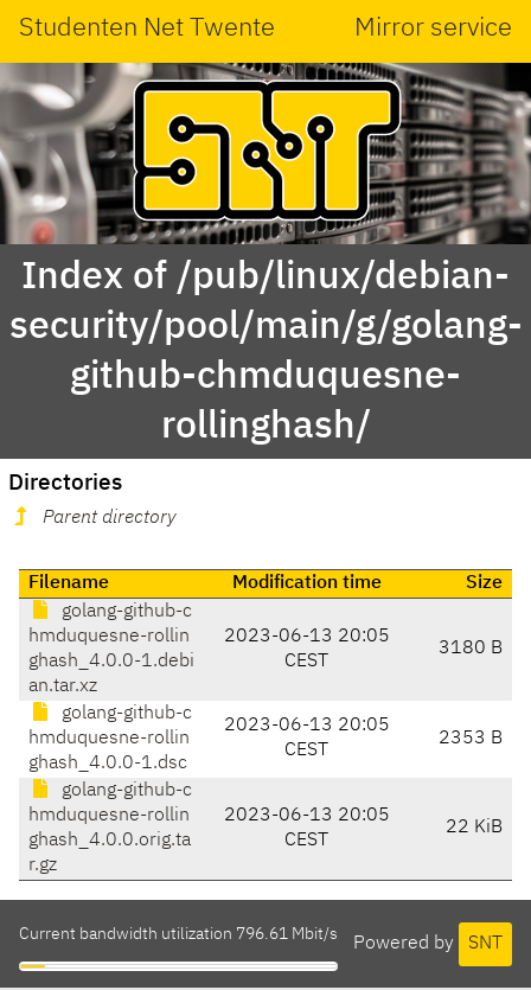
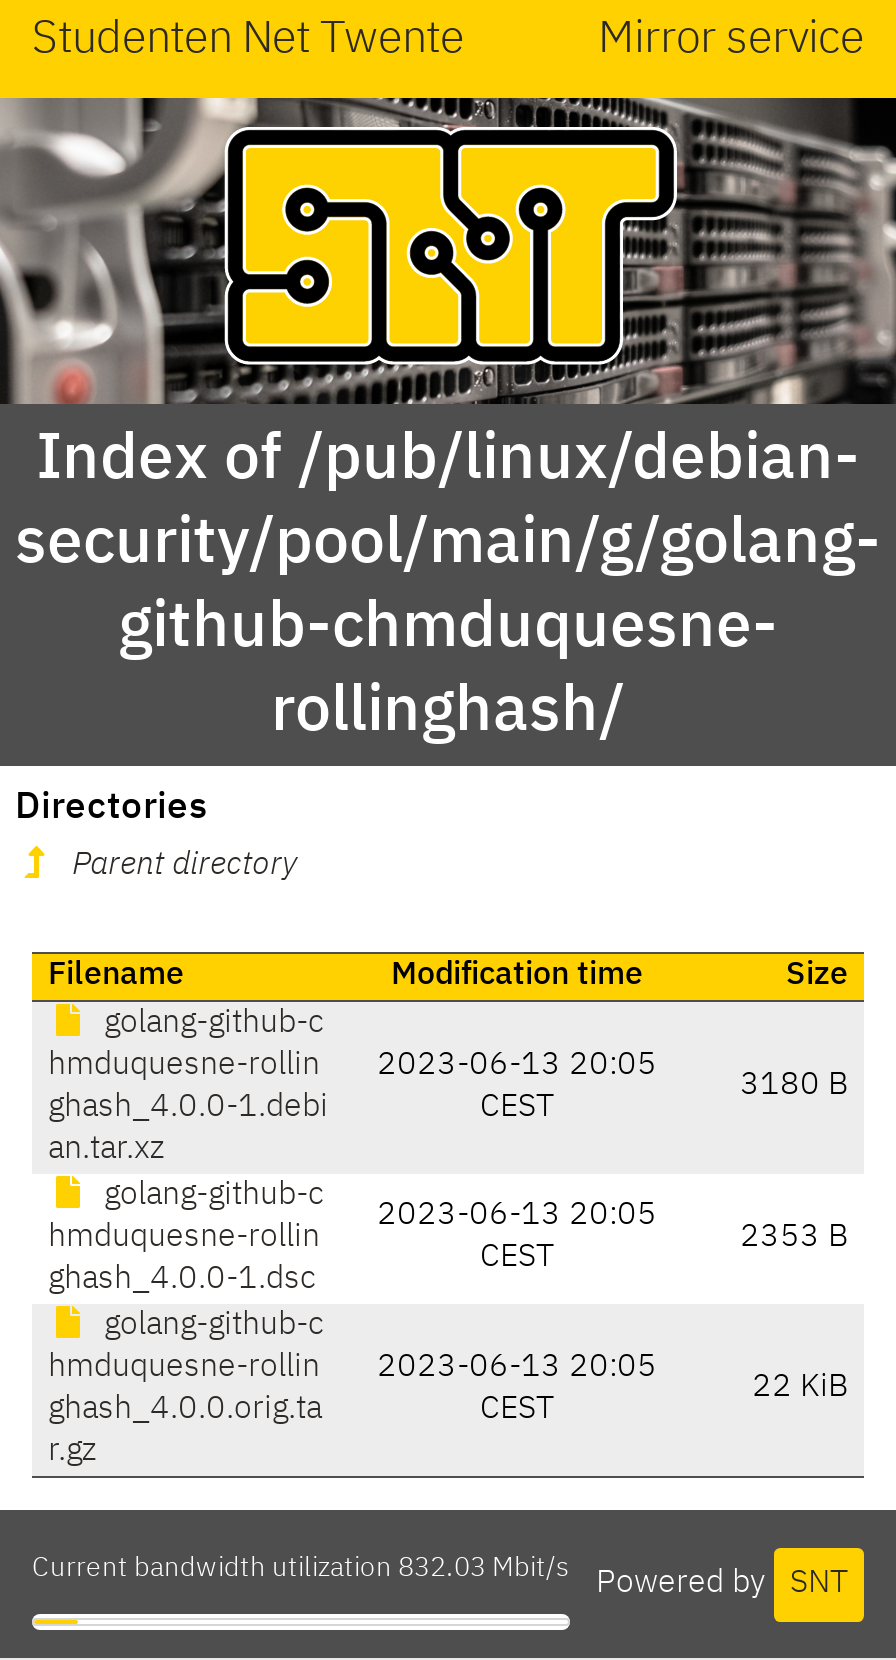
- Current bandwidth utilization 796.61 Mbit/s
+ Current bandwidth utilization 832.03 Mbit/s
